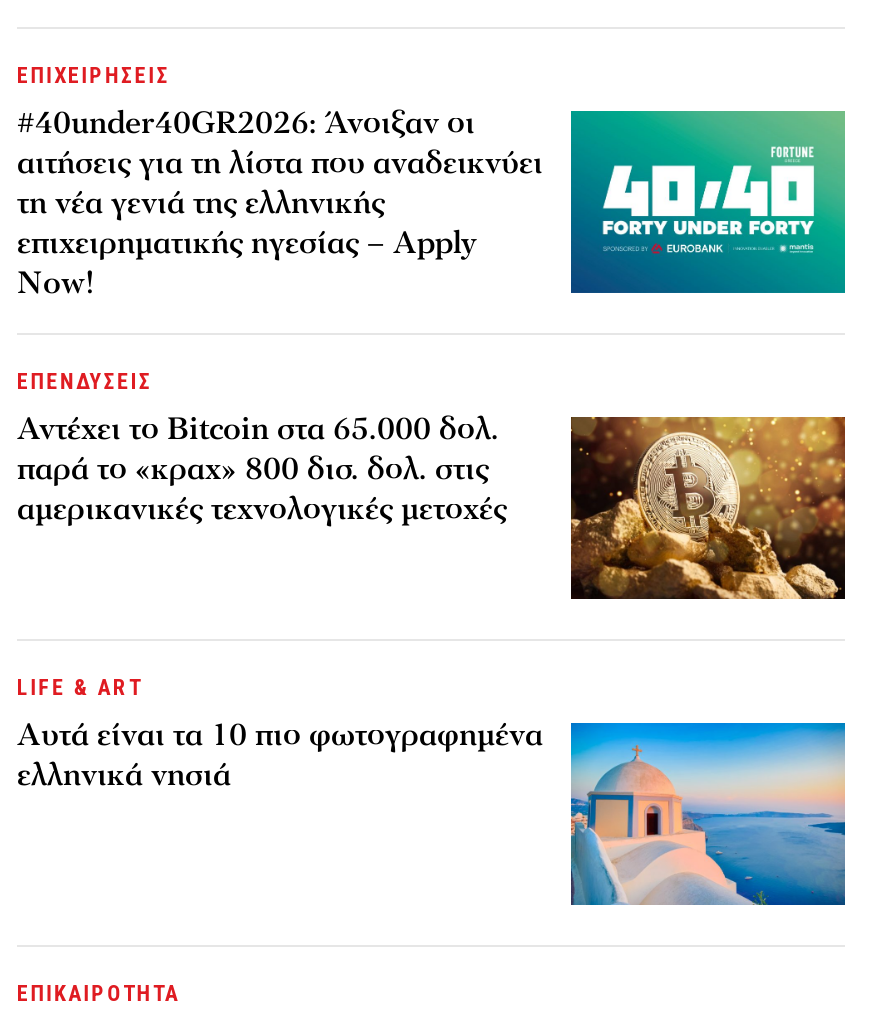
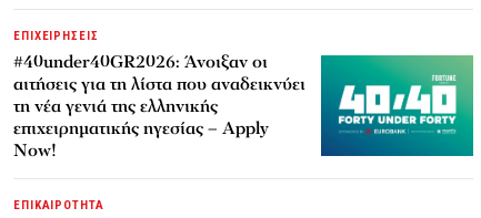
- [image]
- ΕΠΕΝΔΥΣΕΙΣ
- Αντέχει το Bitcoin στα 65.000 δολ.
- παρά το «κραχ» 800 δισ. δολ. στις
- αμερικανικές τεχνολογικές μετοχές

- [image]
- LIFE & ART
- Αυτά είναι τα 10 πιο φωτογραφημένα
- ελληνικά νησιά
